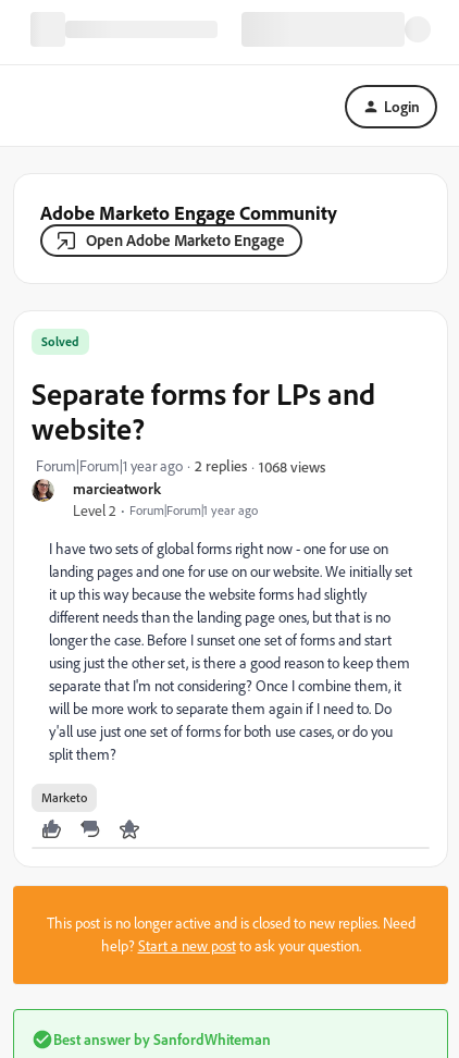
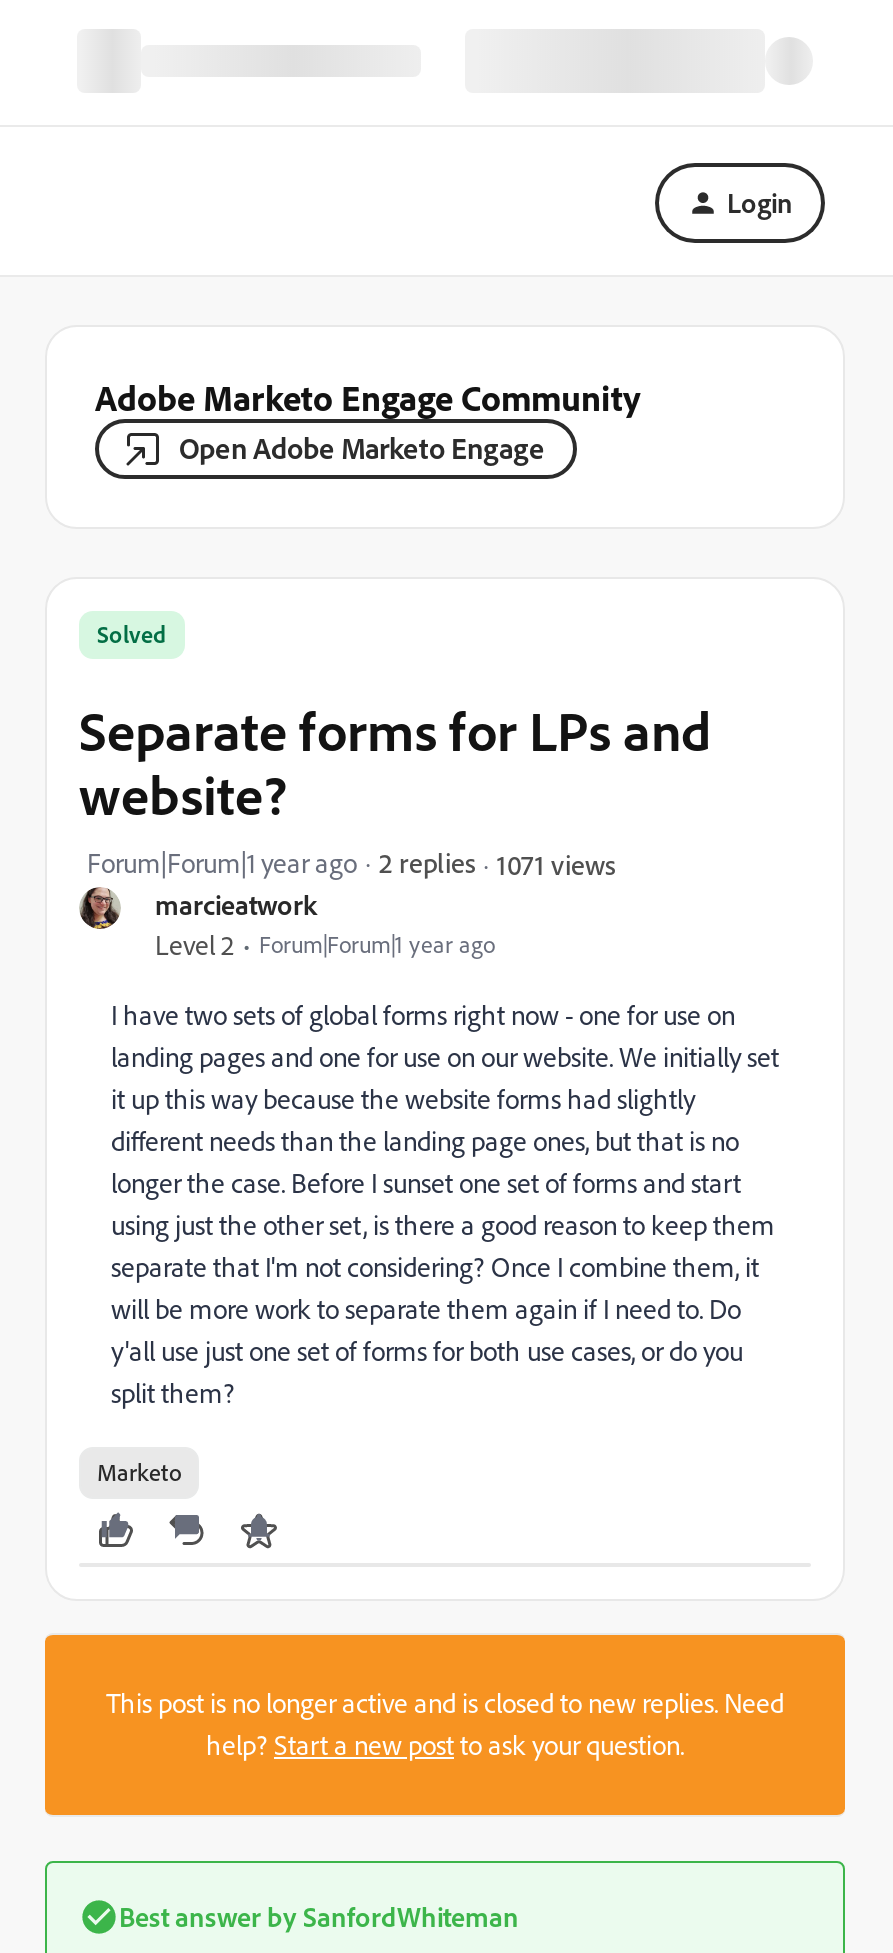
- 1068 views
+ 1071 views
